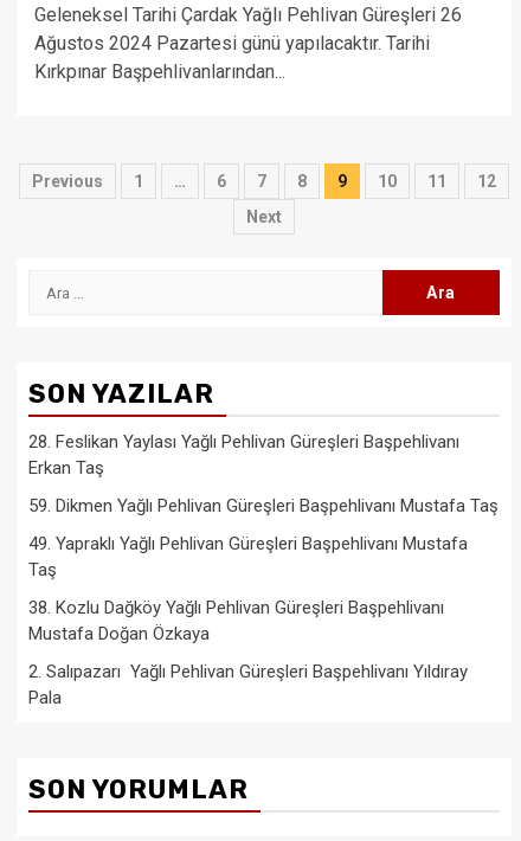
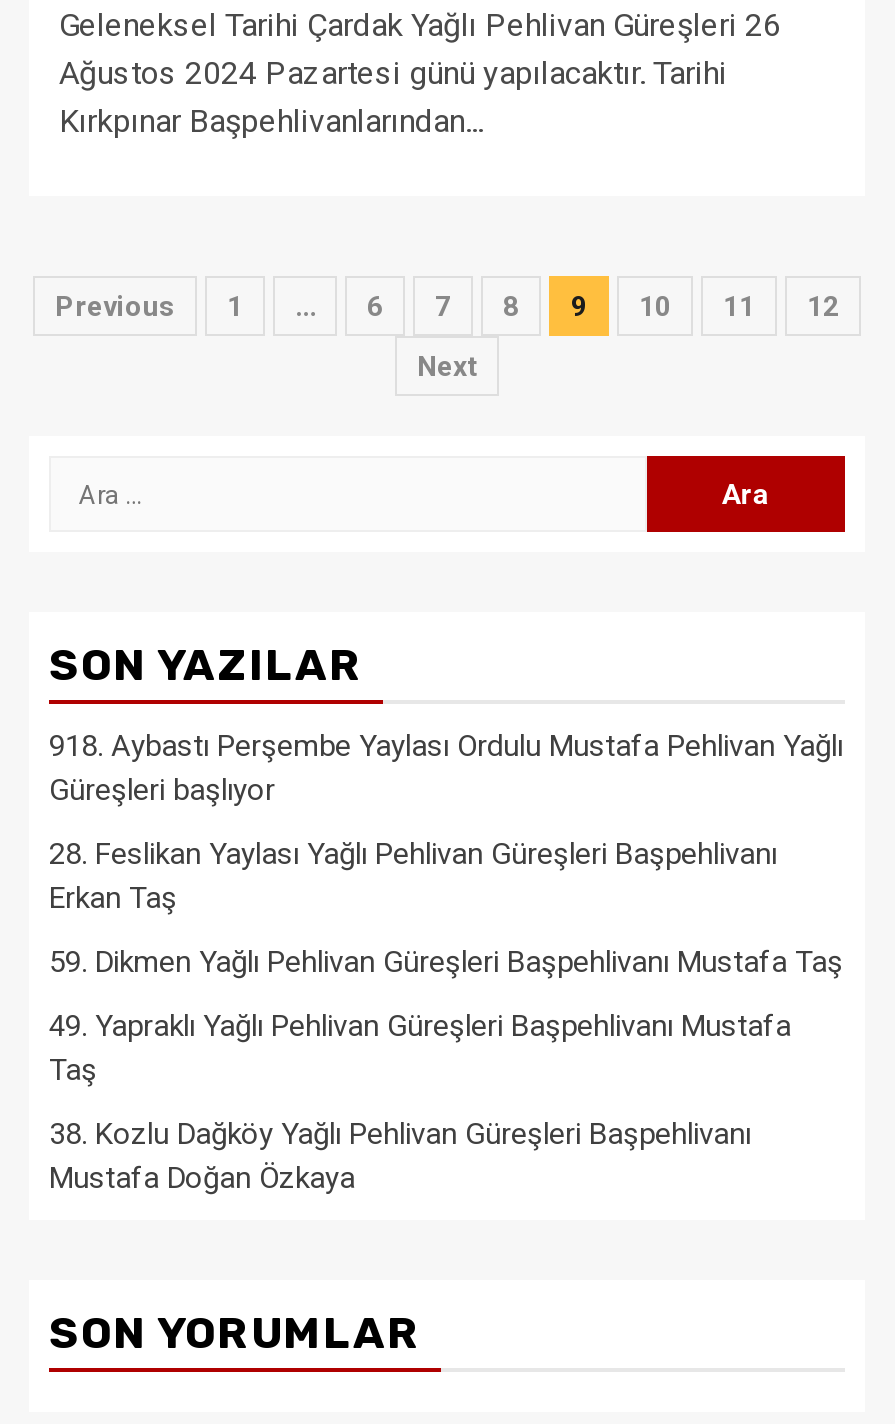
+ 918. Aybastı Perşembe Yaylası Ordulu Mustafa Pehlivan Yağlı
+ Güreşleri başlıyor

moved down: 28. Feslikan Yaylası Yağlı Pehlivan Güreşleri Başpehlivanı | Erkan Taş | 59. Dikmen Yağlı Pehlivan Güreşleri Başpehlivanı Mustafa Taş | 49. Yapraklı Yağlı Pehlivan Güreşleri Başpehlivanı Mustafa | Taş | 38. Kozlu Dağköy Yağlı Pehlivan Güreşleri Başpehlivanı | Mustafa Doğan Özkaya

- 2. Salıpazarı Yağlı Pehlivan Güreşleri Başpehlivanı Yıldıray
- Pala
